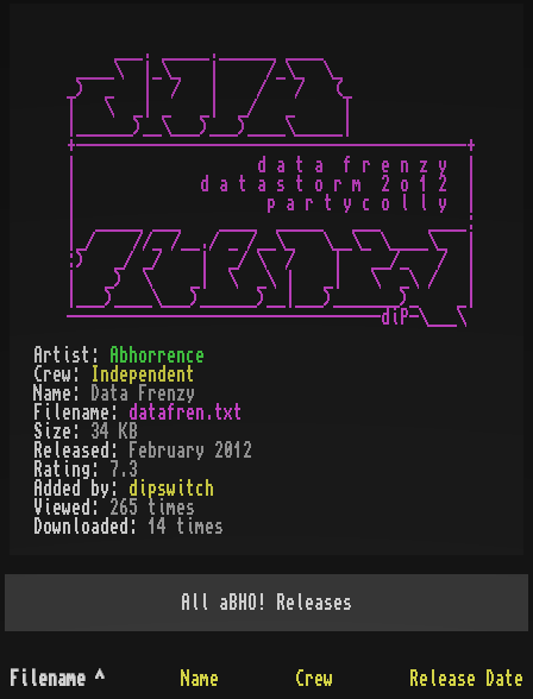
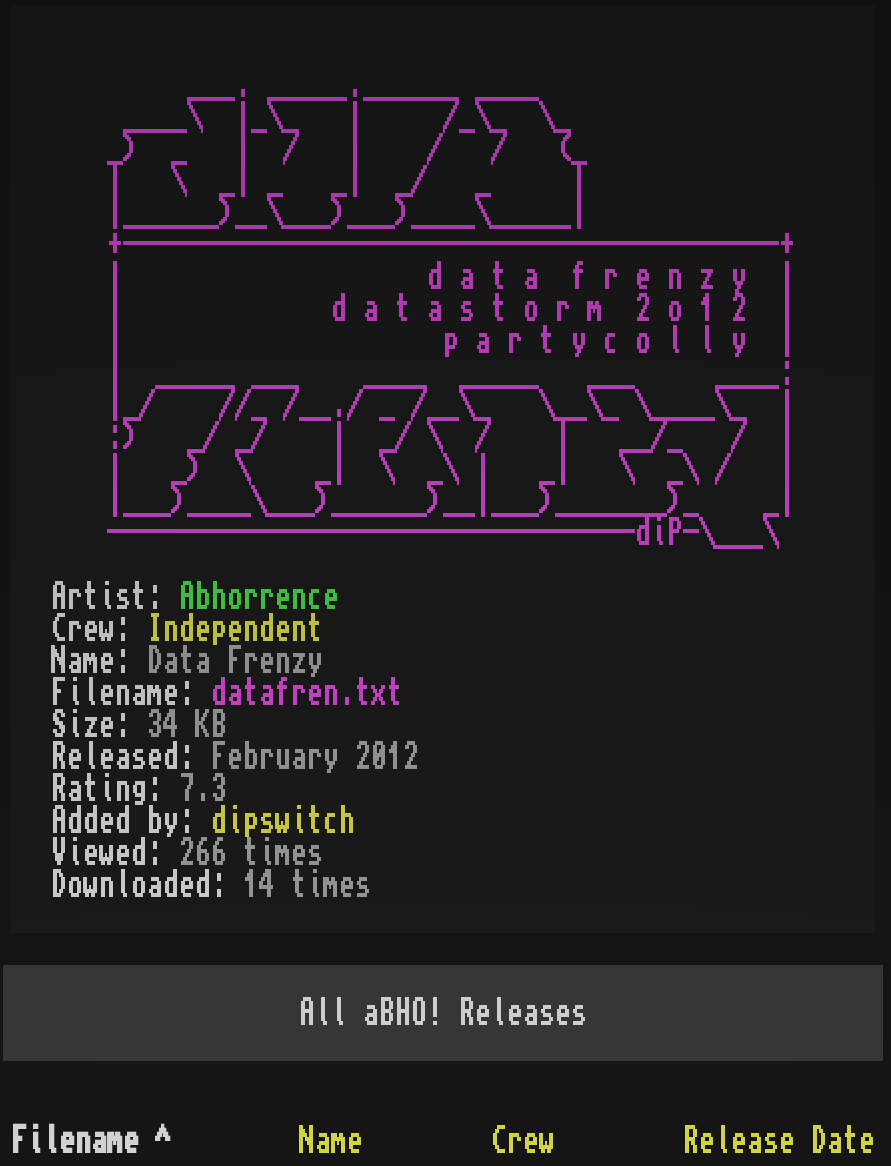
- Viewed: 265 times
+ Viewed: 266 times
